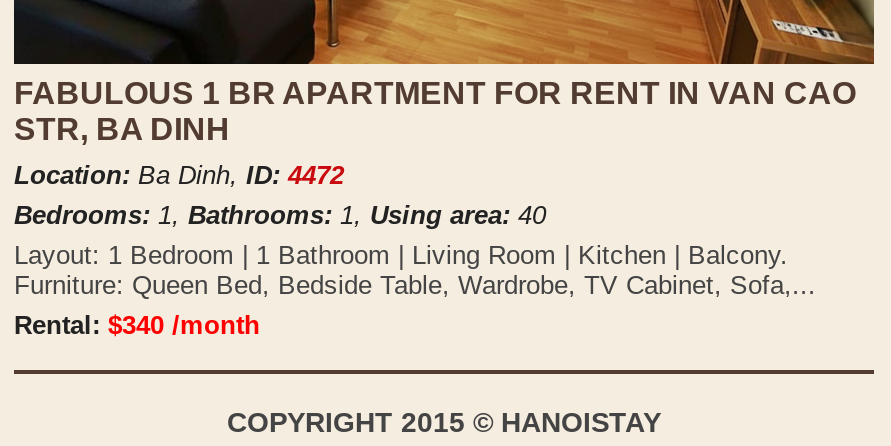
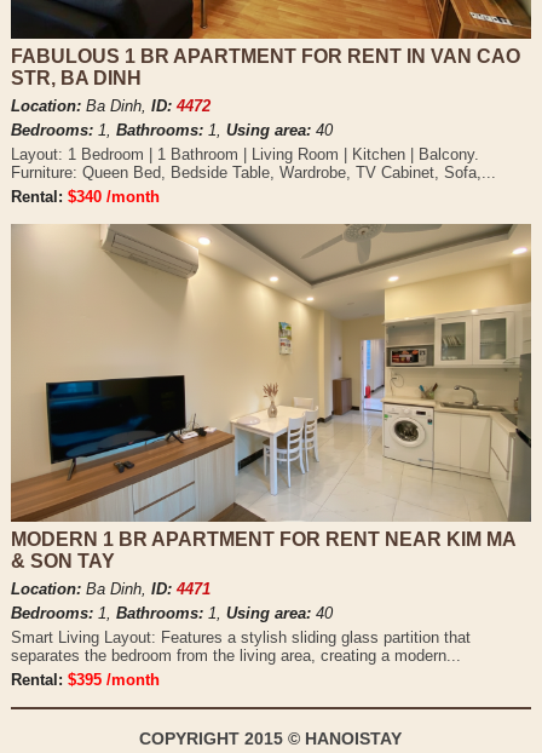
+ [image]
+ MODERN 1 BR APARTMENT FOR RENT NEAR KIM MA
+ & SON TAY
+ Location: Ba Dinh, ID: 4471
+ Bedrooms: 1, Bathrooms: 1, Using area: 40
+ Smart Living Layout: Features a stylish sliding glass partition that
+ separates the bedroom from the living area, creating a modern...
+ Rental: $395 /month
